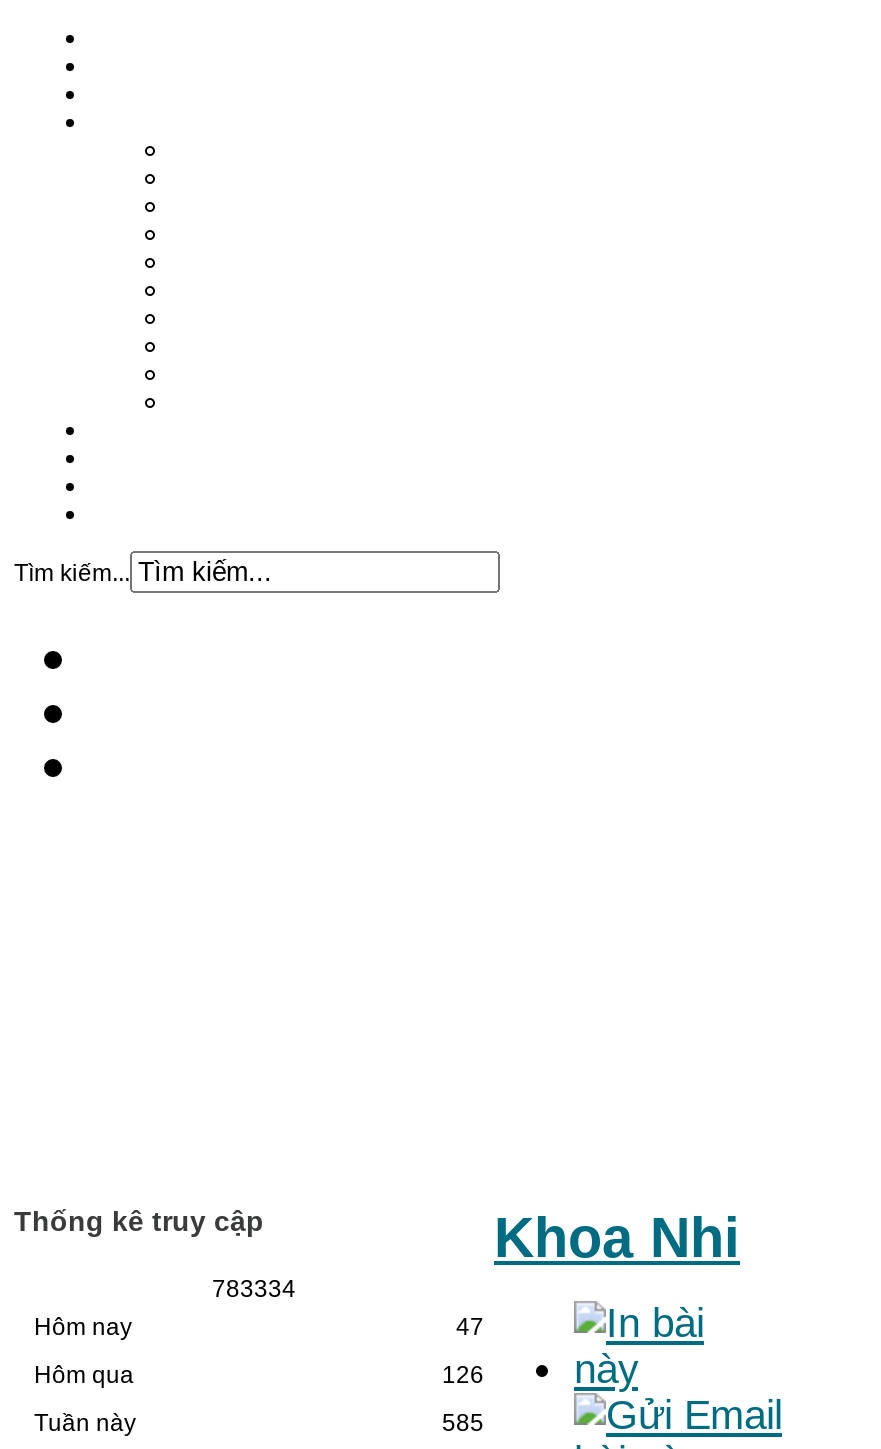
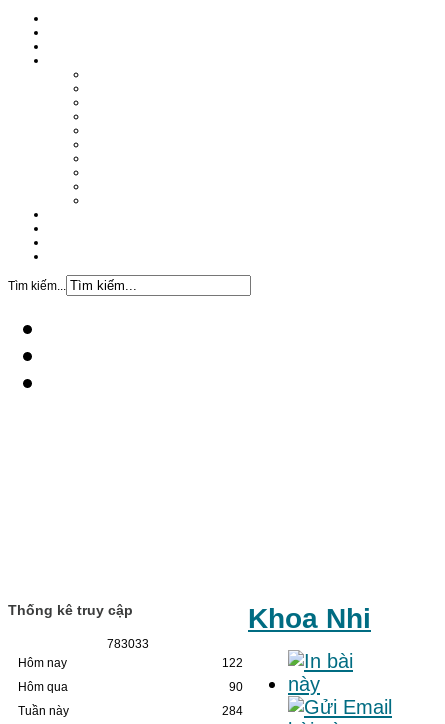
- 783334
+ 783033

- 47
+ 122

- 126
+ 90

- 585
+ 284
